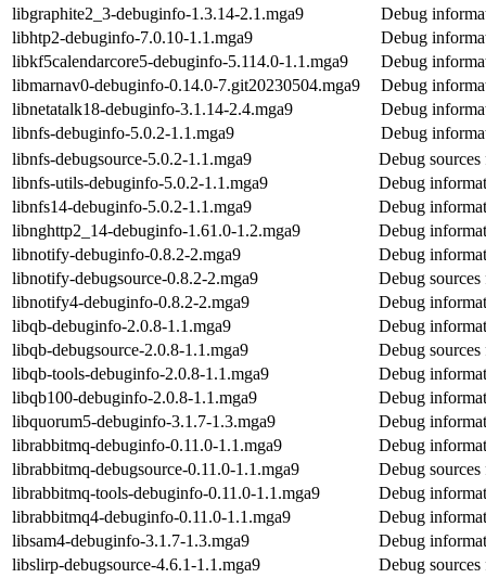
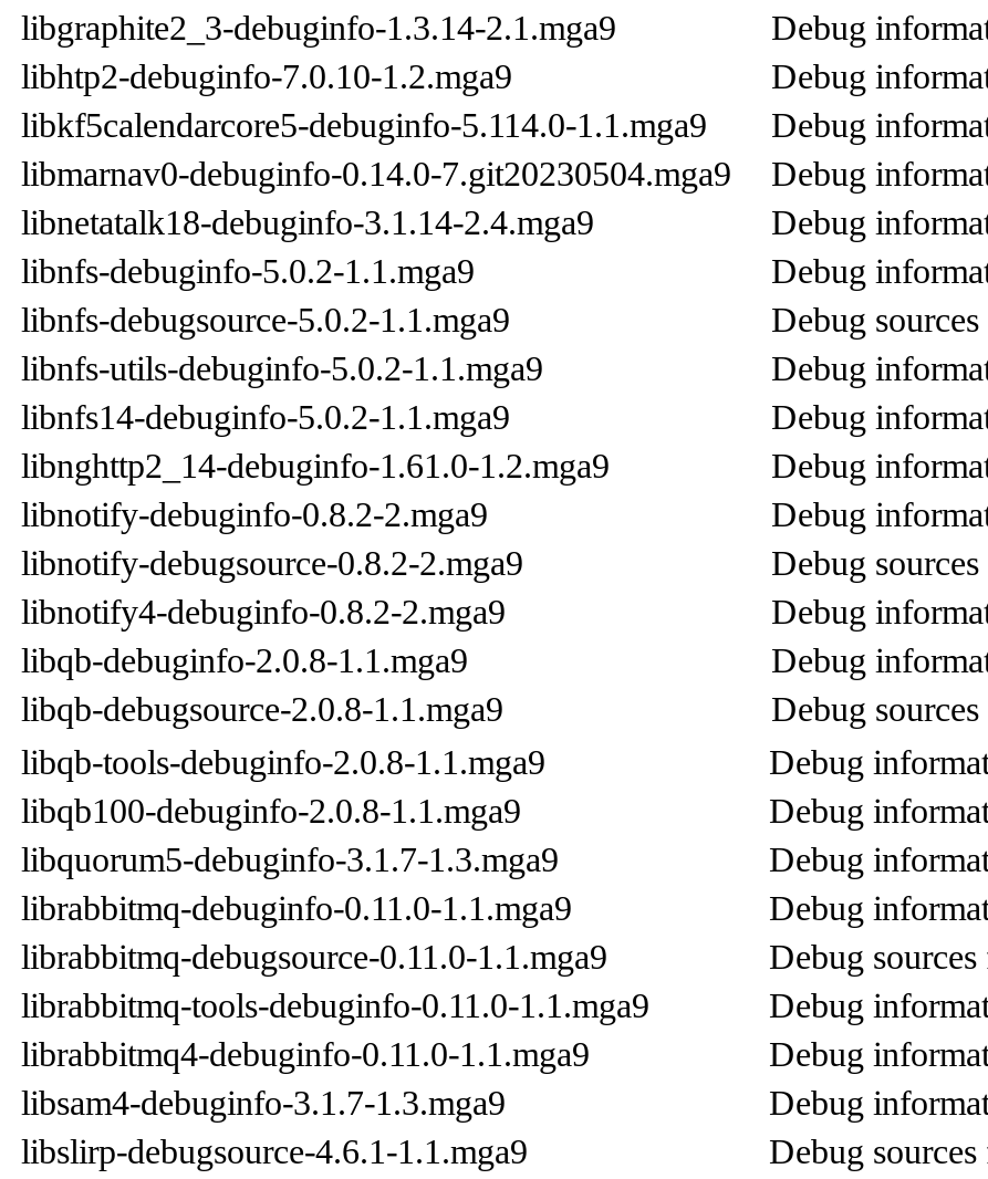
- libhtp2-debuginfo-7.0.10-1.1.mga9
+ libhtp2-debuginfo-7.0.10-1.2.mga9
